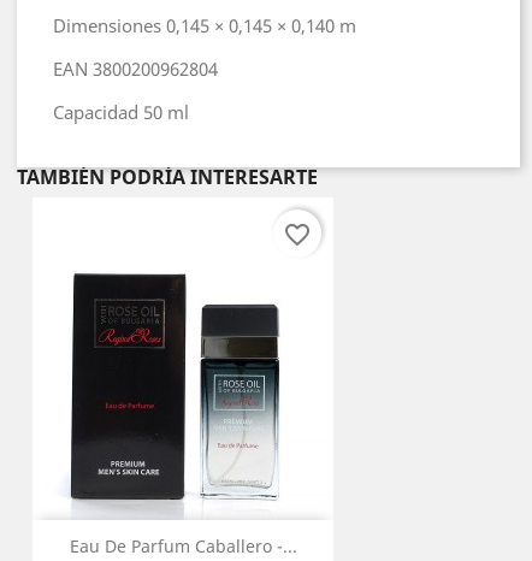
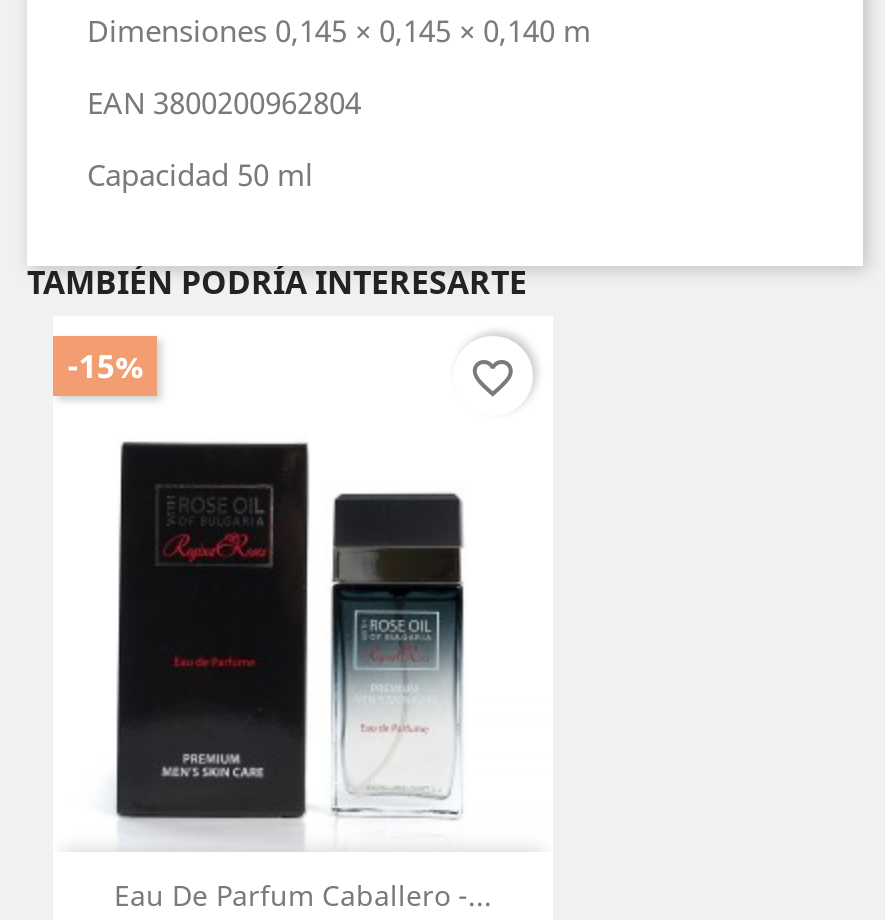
+ -15%
